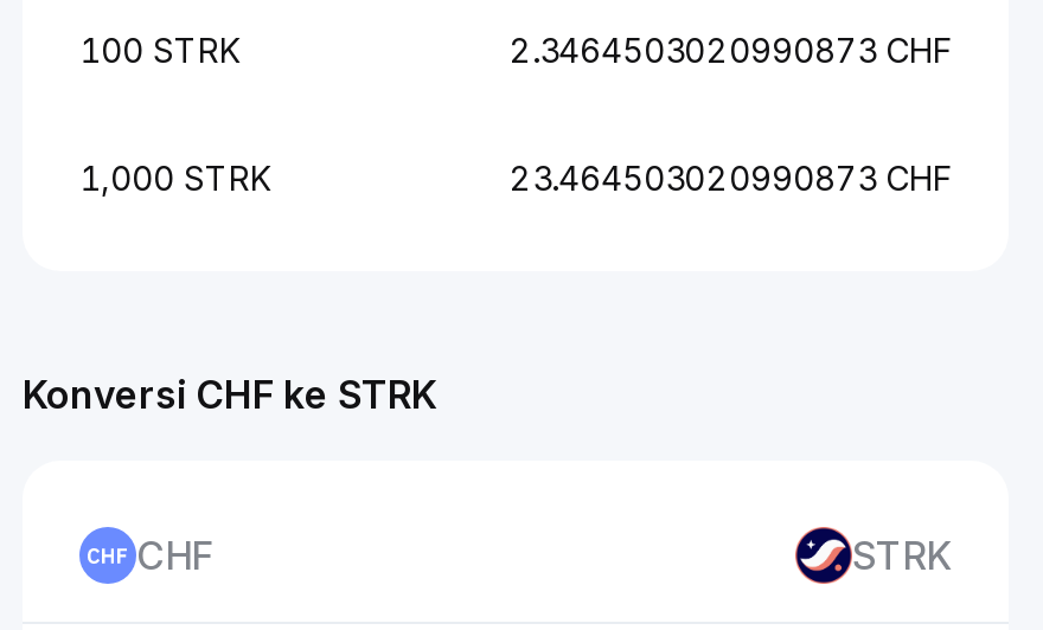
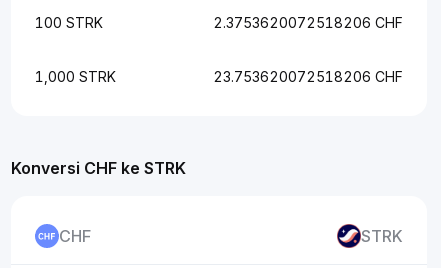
- 2.3464503020990873 CHF
+ 2.3753620072518206 CHF

- 23.464503020990873 CHF
+ 23.753620072518206 CHF
